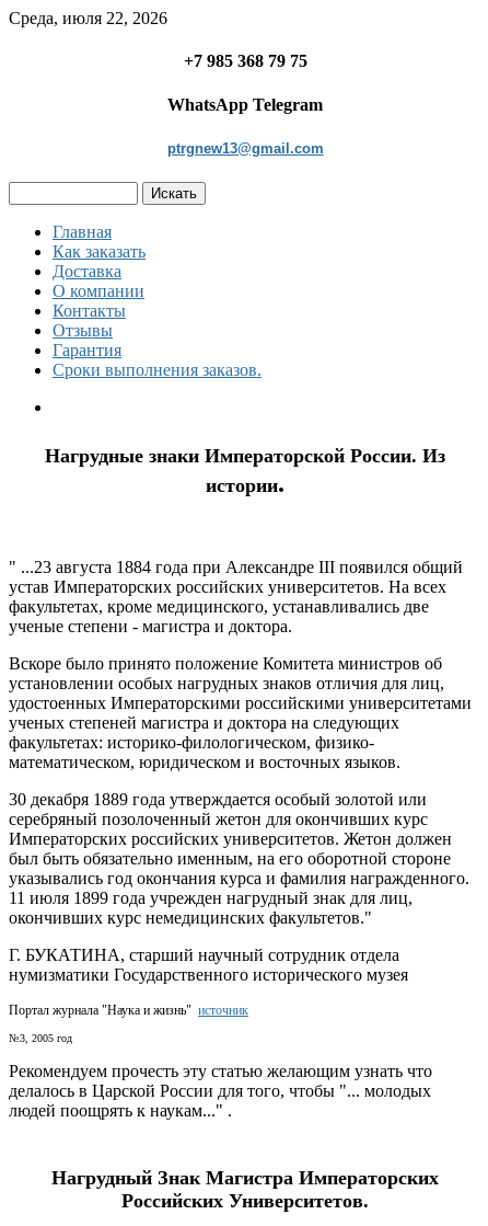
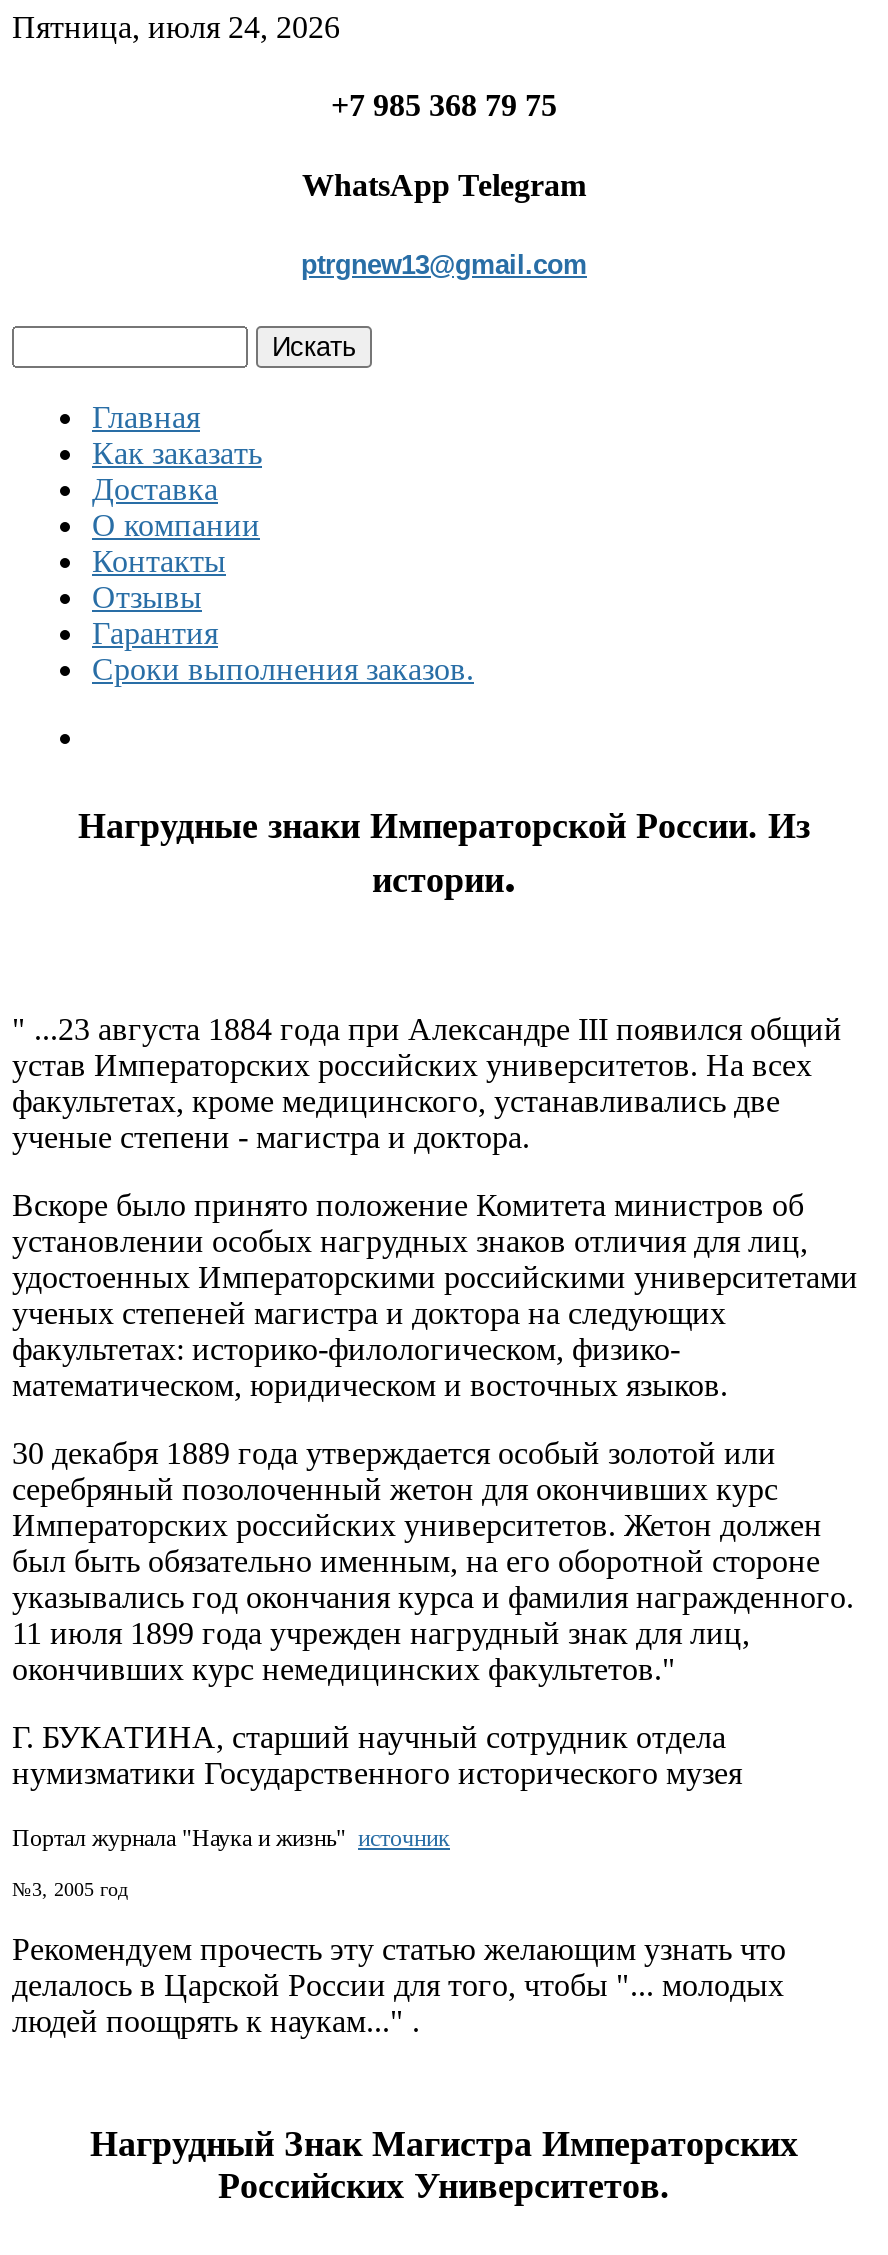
- Среда, июля 22, 2026
+ Пятница, июля 24, 2026
